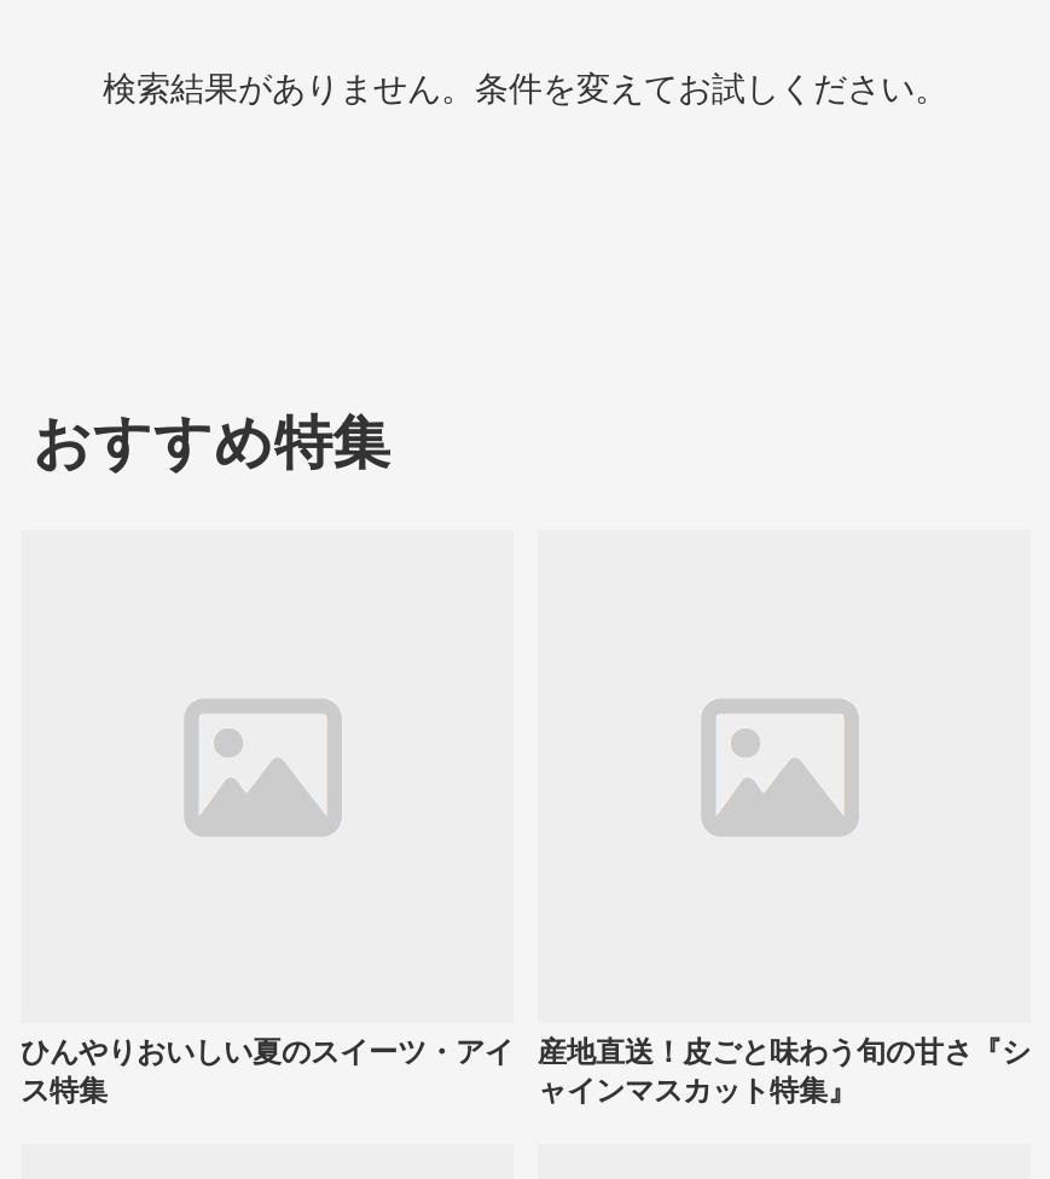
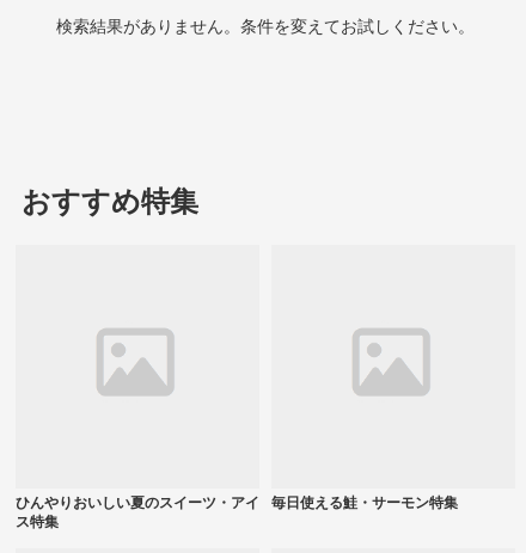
- 産地直送！皮ごと味わう旬の甘さ『シ
- ャインマスカット特集』
+ 毎日使える鮭・サーモン特集
